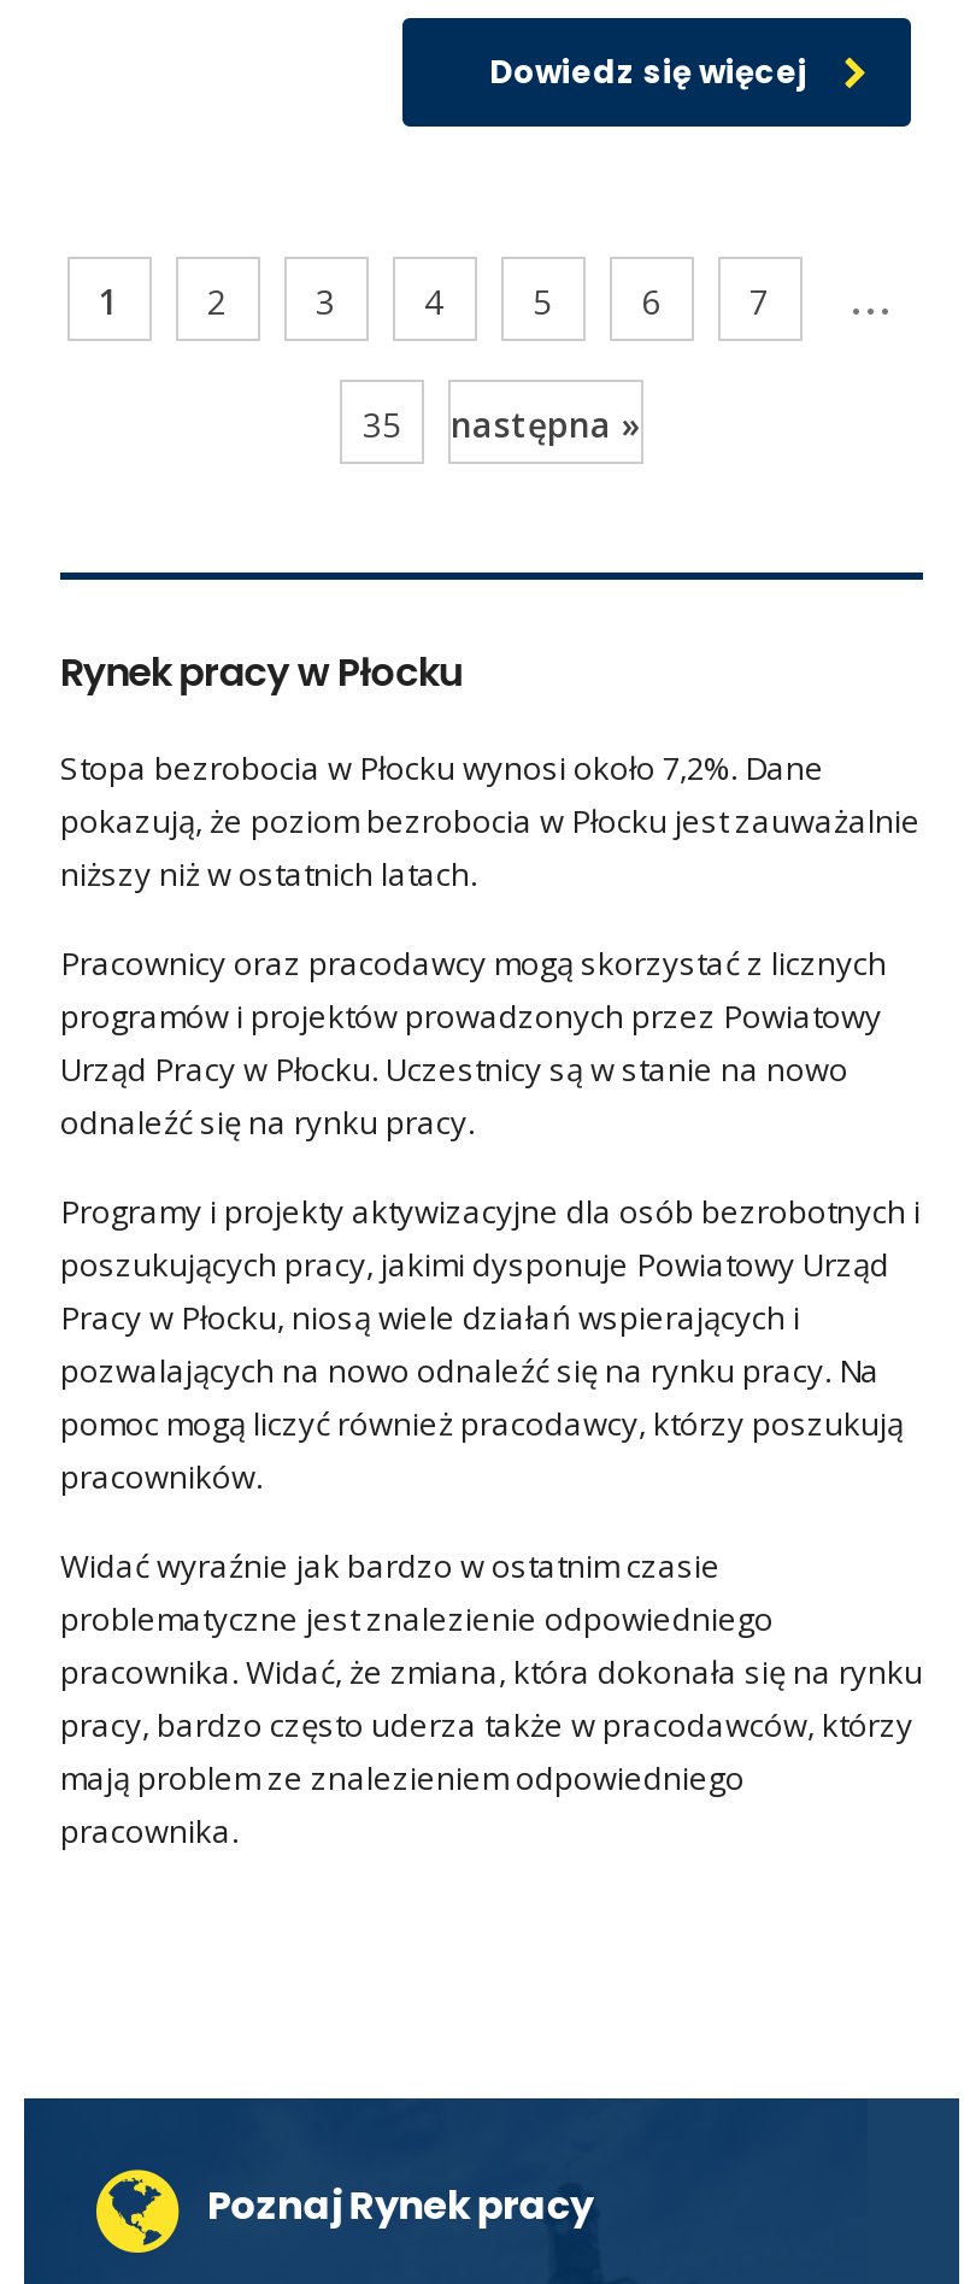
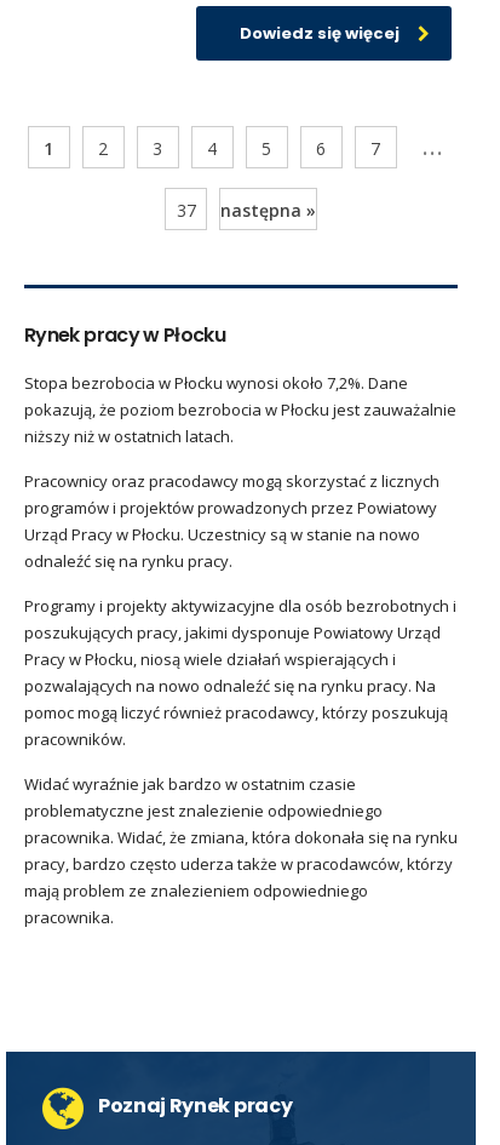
- 35 następna »
+ 37 następna »
